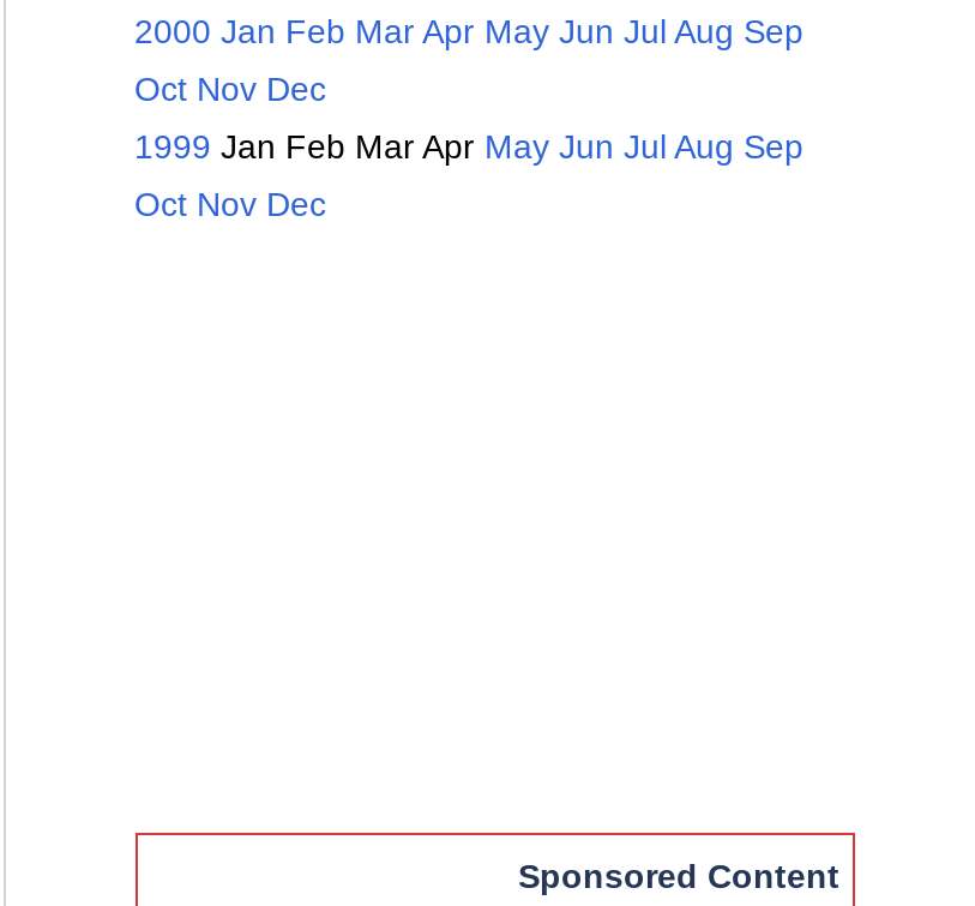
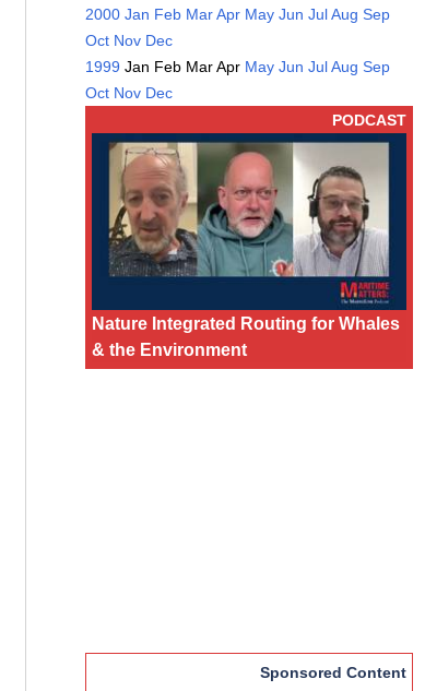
+ [image]
+ PODCAST

+ Nature Integrated Routing for Whales
+ & the Environment
